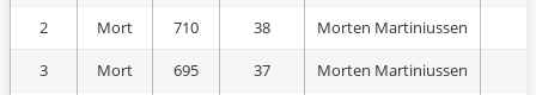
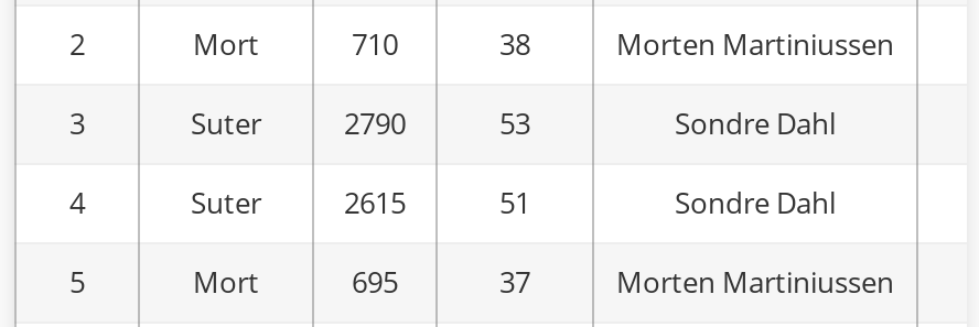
+ Suter
+ 2790
+ 53
+ Sondre Dahl
+ 4
+ Suter
+ 2615
+ 51
+ Sondre Dahl
+ 5
